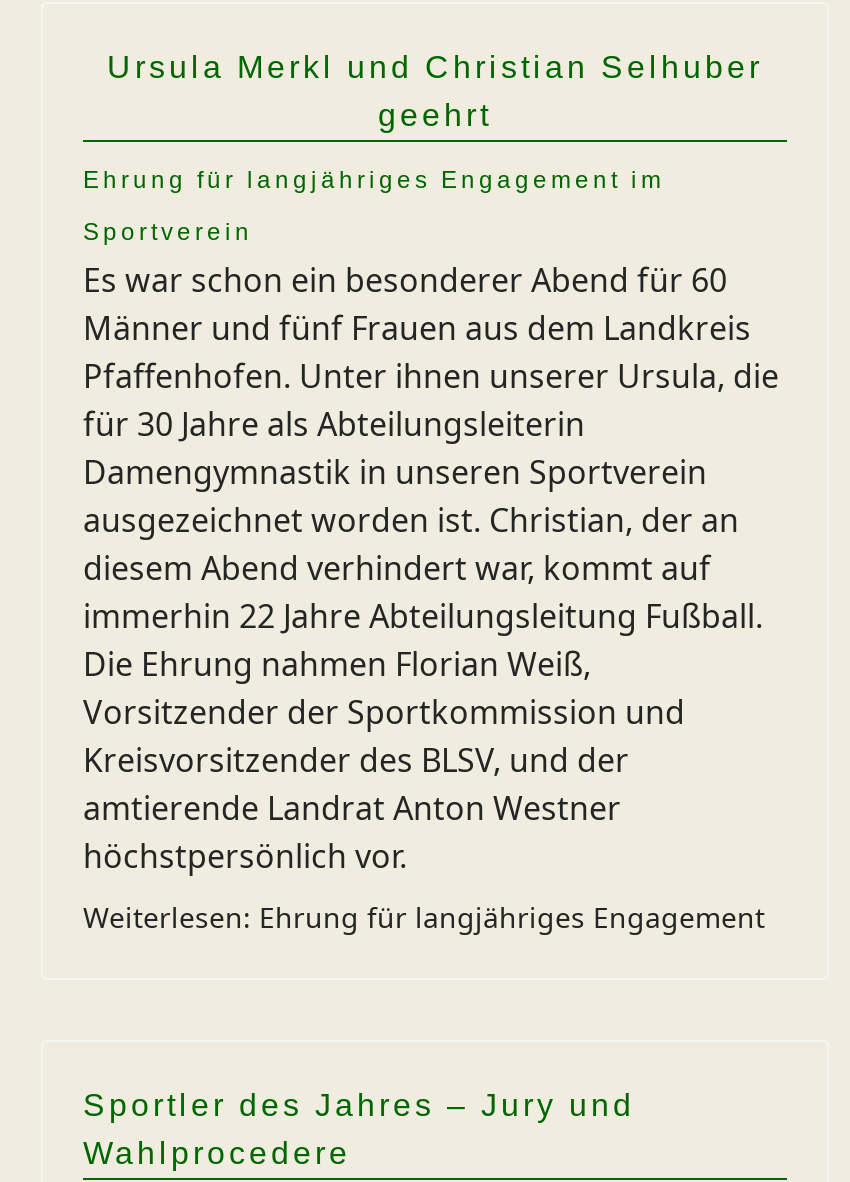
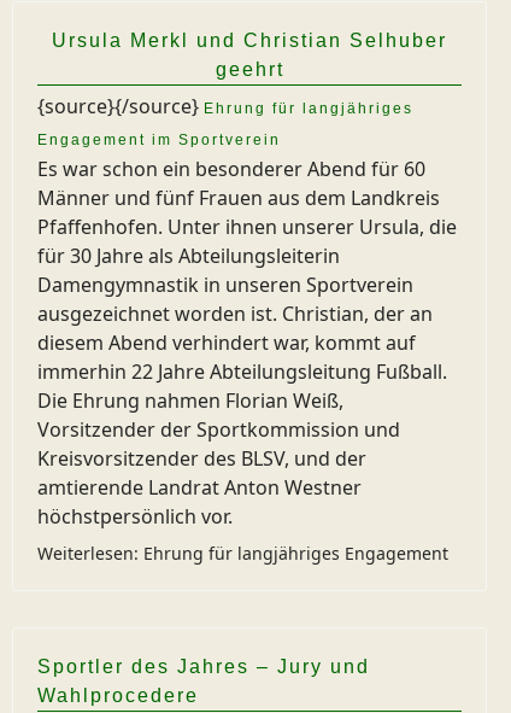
- Ehrung für langjähriges Engagement im
+ {source}{/source} Ehrung für langjähriges

- Sportverein
+ Engagement im Sportverein
